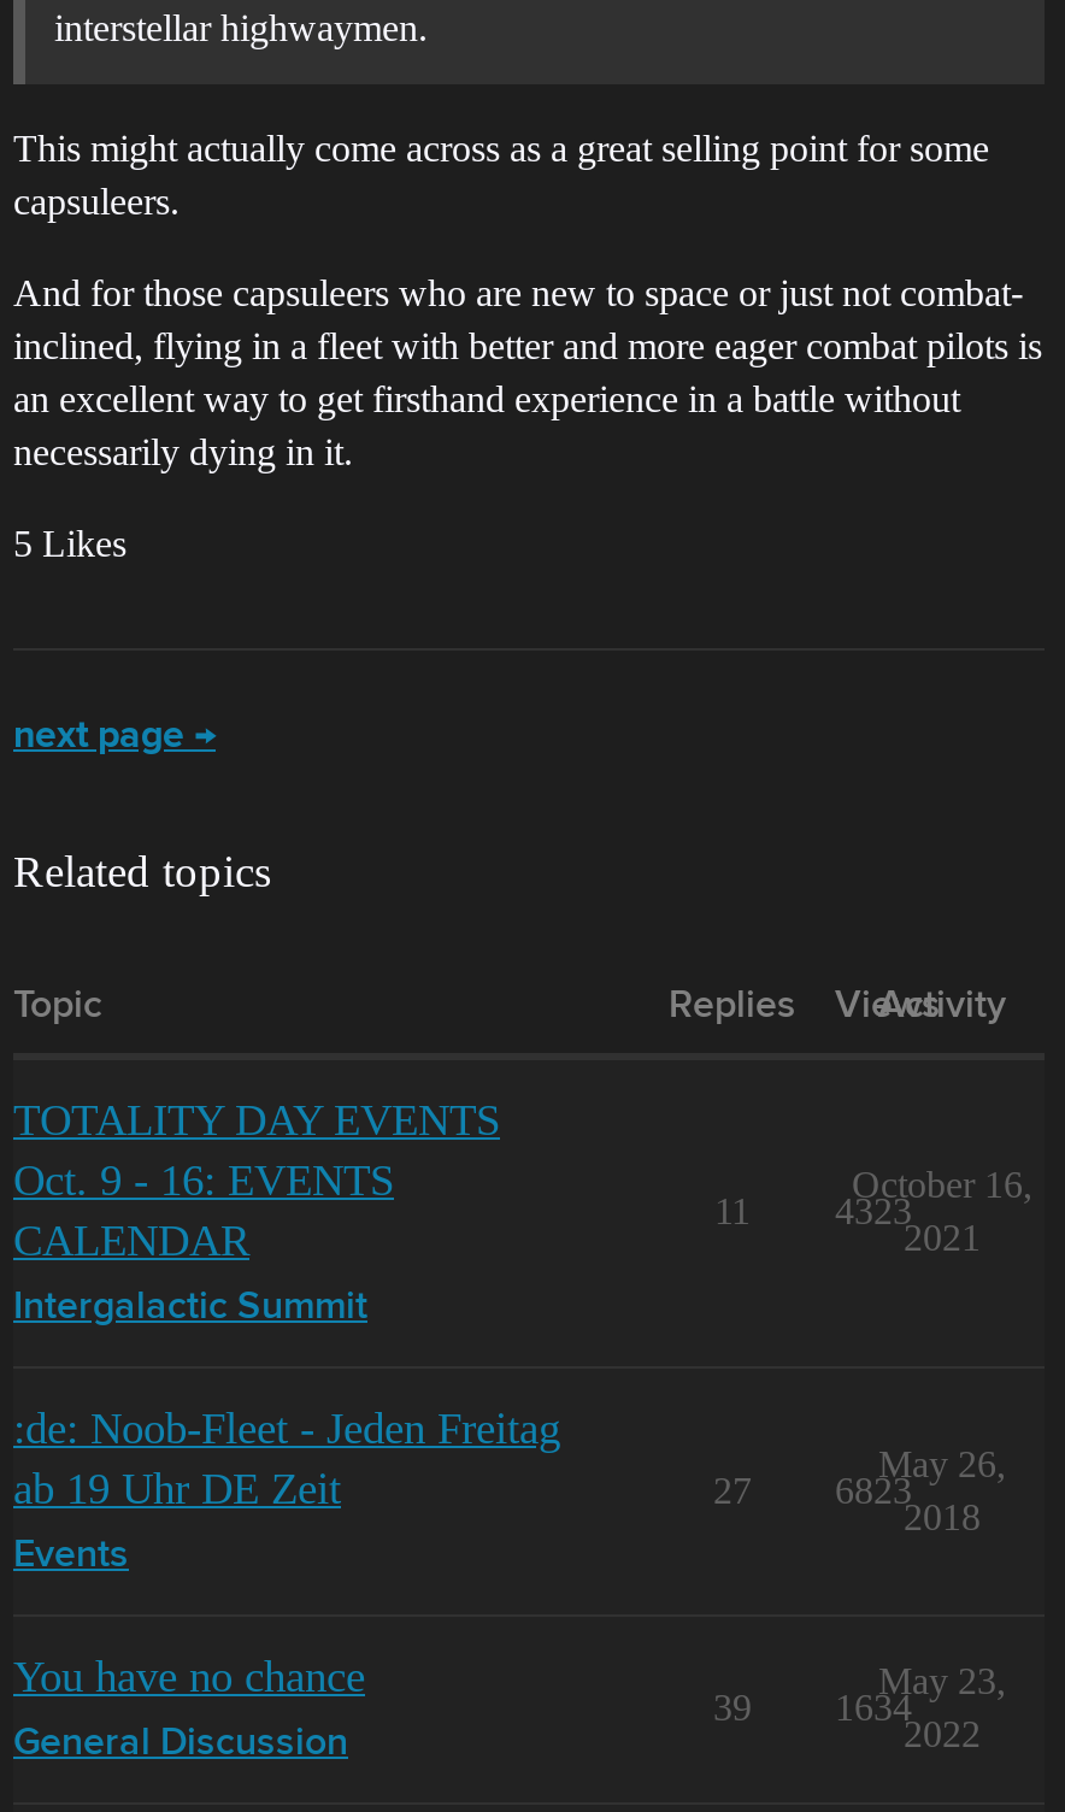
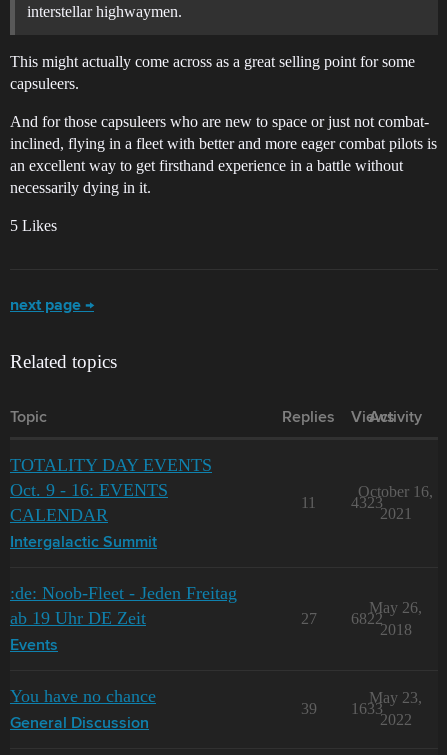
- 6823
+ 6822

- 1634
+ 1633
